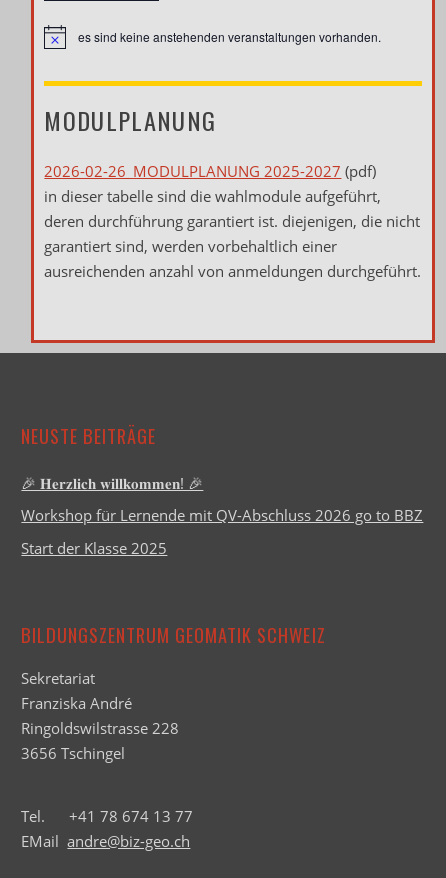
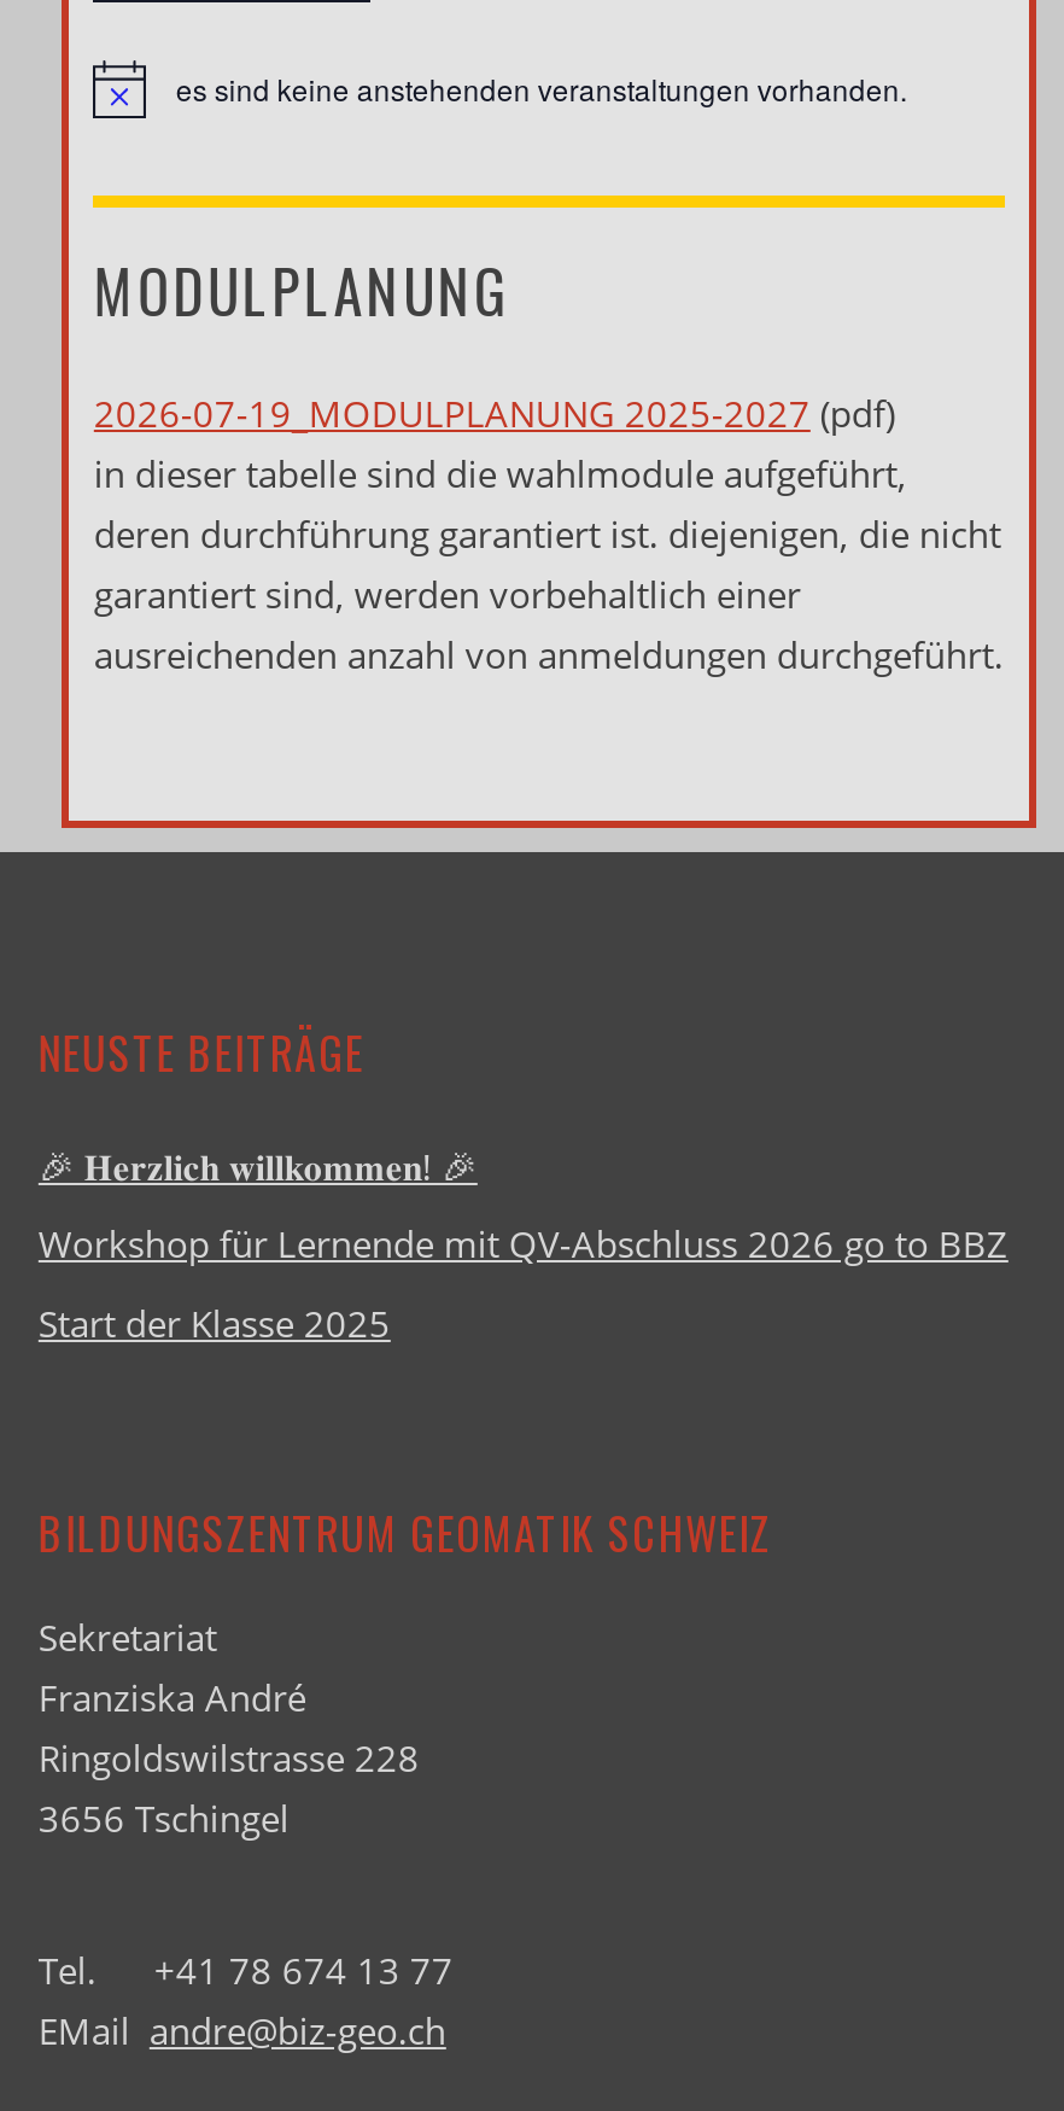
- 2026-02-26_MODULPLANUNG 2025-2027 (pdf)
+ 2026-07-19_MODULPLANUNG 2025-2027 (pdf)
